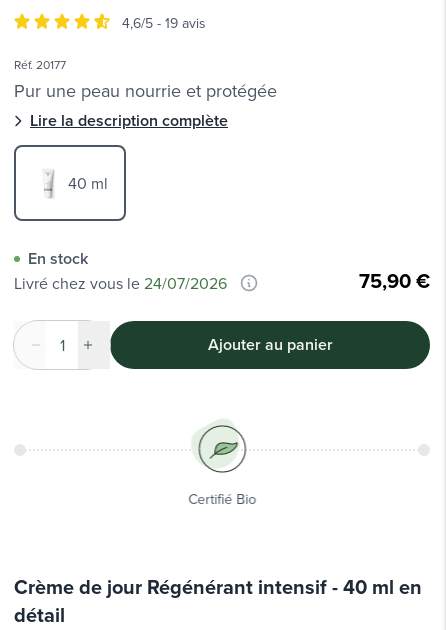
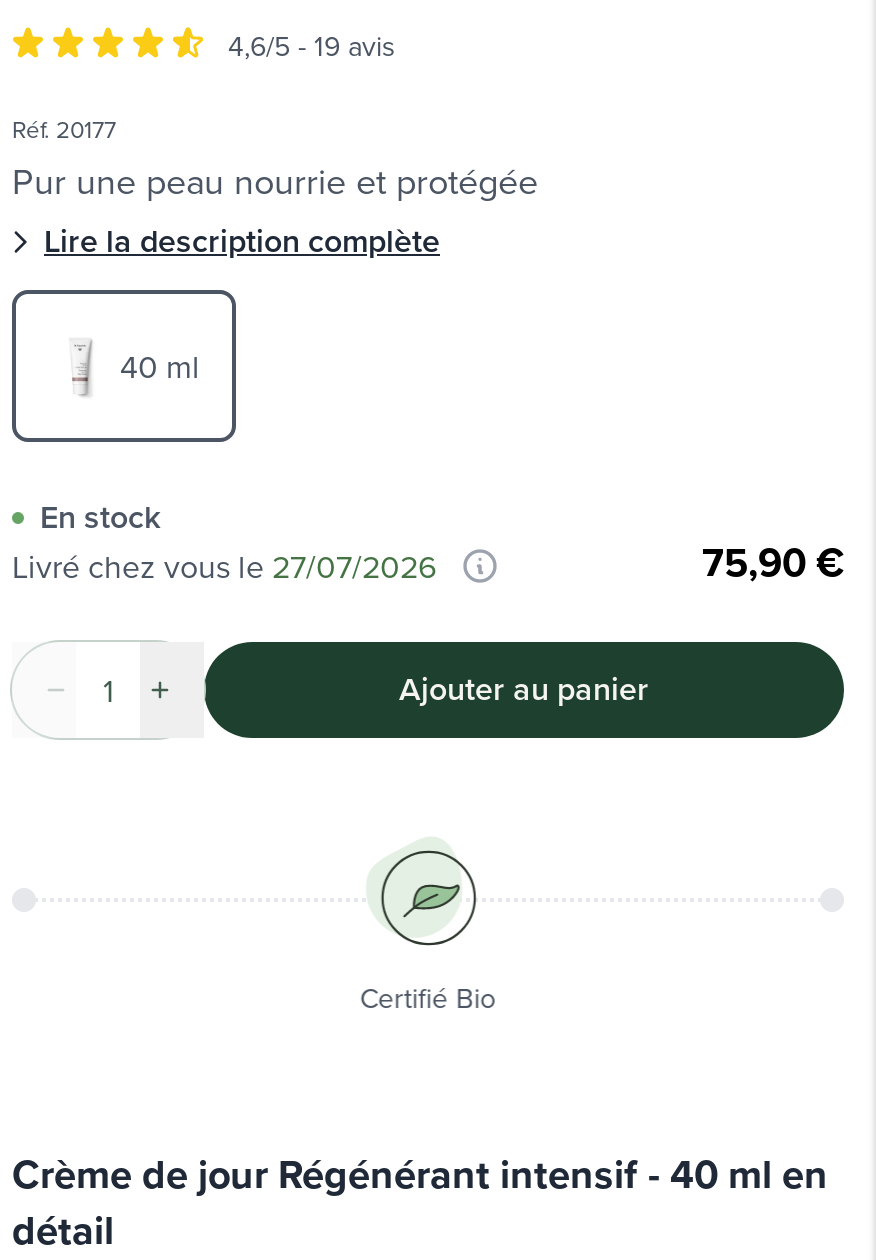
- Livré chez vous le 24/07/2026
+ Livré chez vous le 27/07/2026
